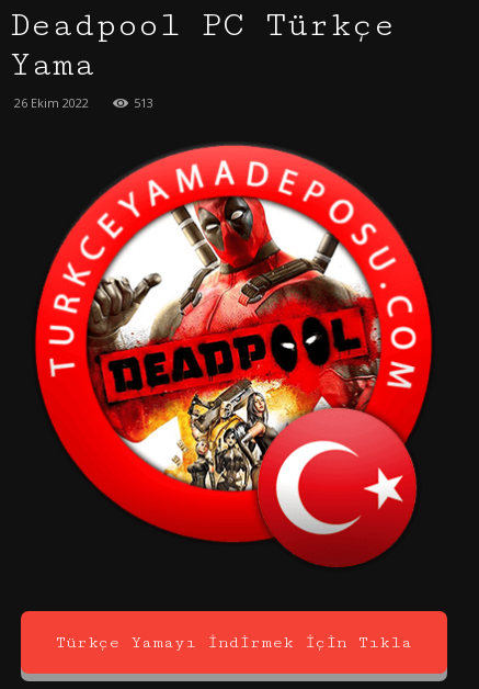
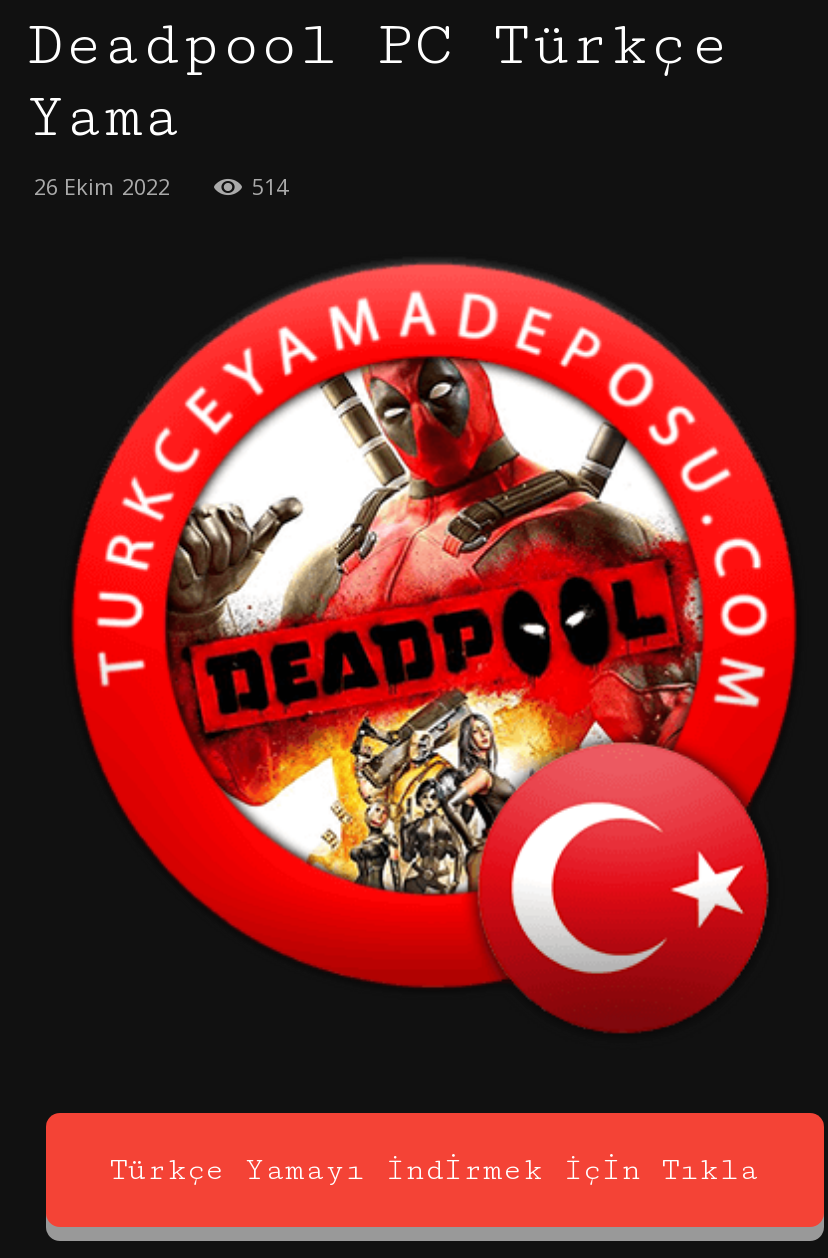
- 513
+ 514
